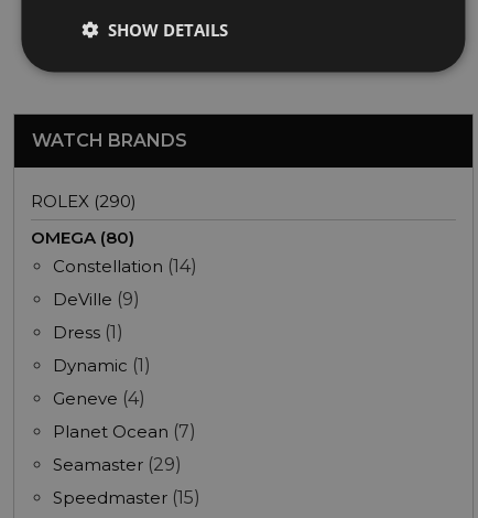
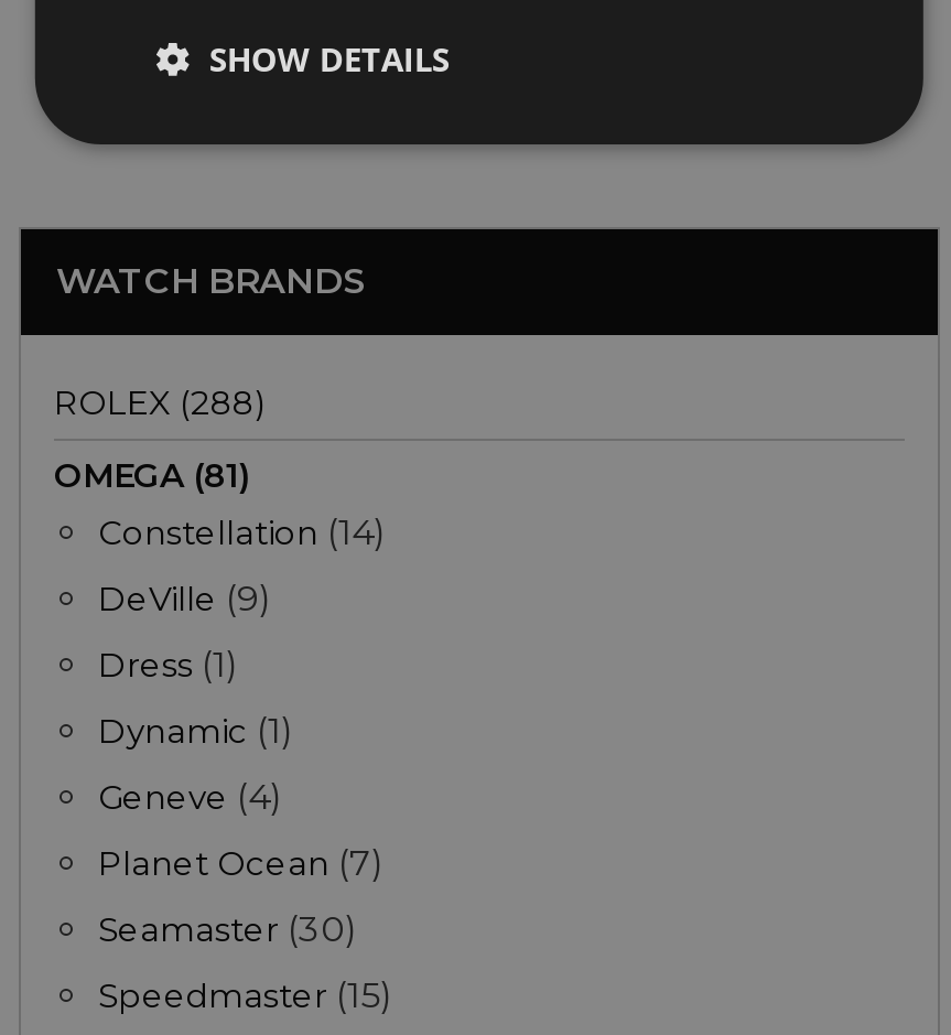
- ROLEX (290)
+ ROLEX (288)

- OMEGA (80)
+ OMEGA (81)

- Seamaster (29)
+ Seamaster (30)
